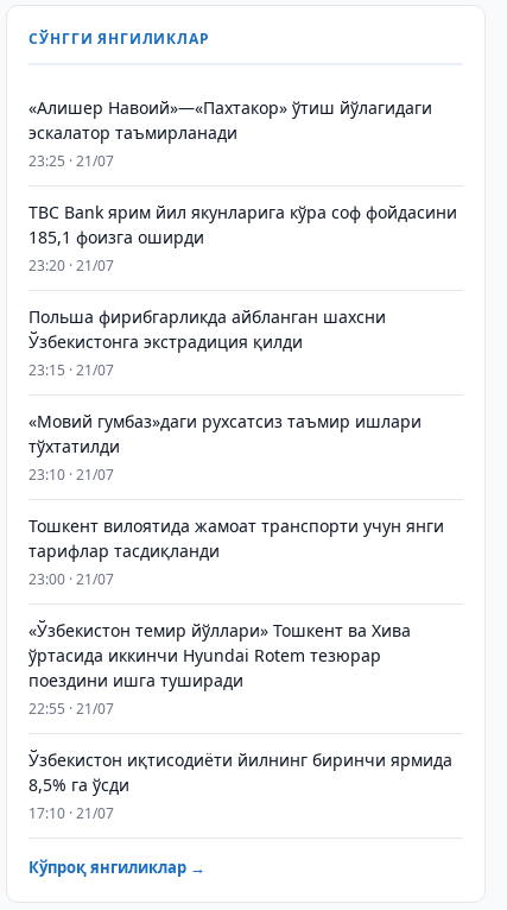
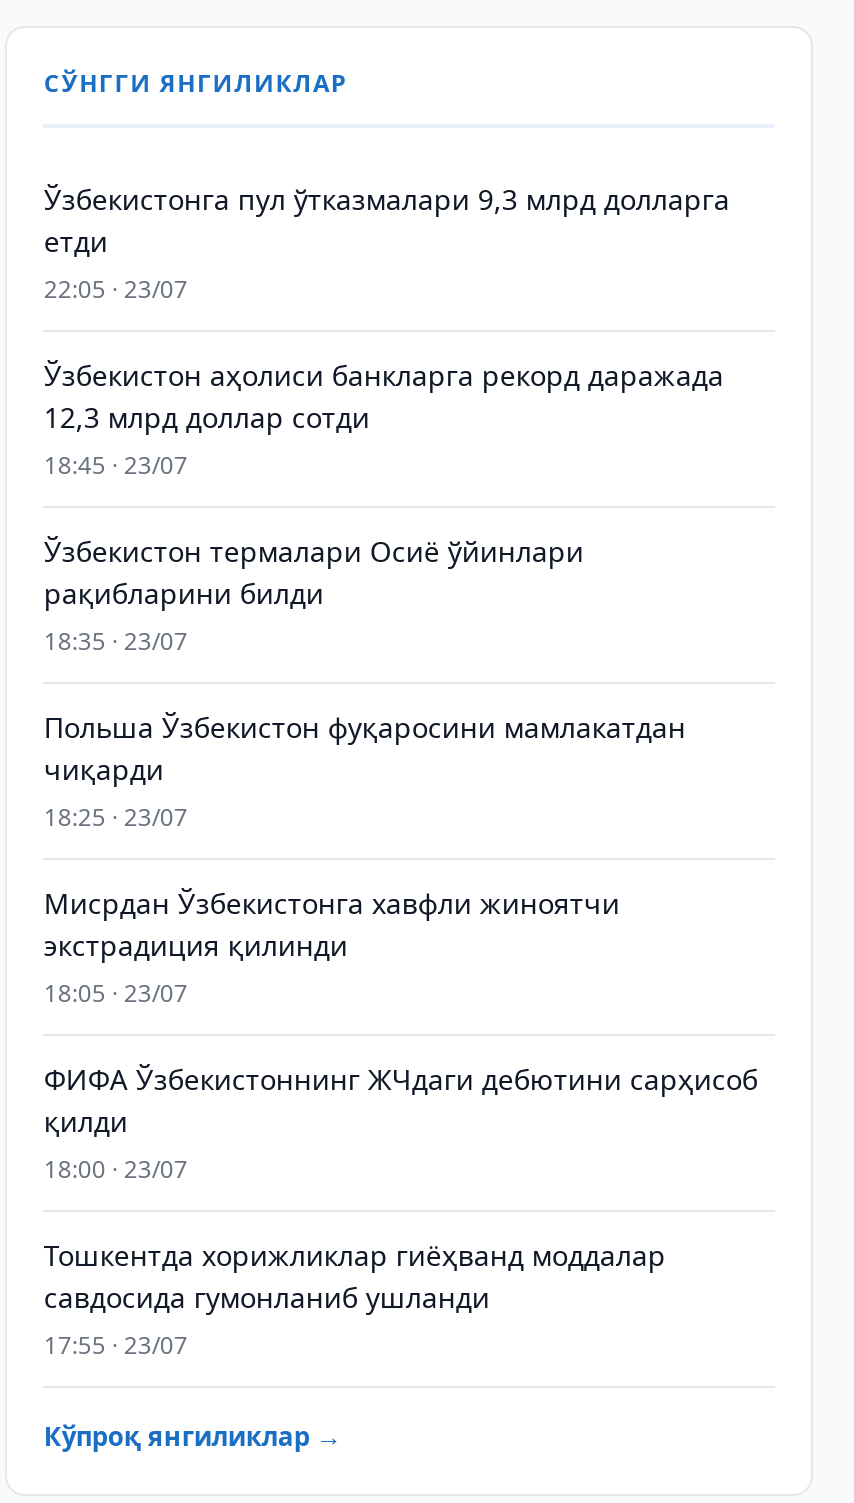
- «Алишер Навоий»—«Пахтакор» ўтиш йўлагидаги
- эскалатор таъмирланади
- 23:25 · 21/07
+ Ўзбекистонга пул ўтказмалари 9,3 млрд долларга
+ етди
+ 22:05 · 23/07

- TBC Bank ярим йил якунларига кўра соф фойдасини
- 185,1 фоизга оширди
- 23:20 · 21/07
+ Ўзбекистон аҳолиси банкларга рекорд даражада
+ 12,3 млрд доллар сотди
+ 18:45 · 23/07

- Польша фирибгарликда айбланган шахсни
- Ўзбекистонга экстрадиция қилди
- 23:15 · 21/07
+ Ўзбекистон термалари Осиё ўйинлари
+ рақибларини билди
+ 18:35 · 23/07

- «Мовий гумбаз»даги рухсатсиз таъмир ишлари
- тўхтатилди
- 23:10 · 21/07
+ Польша Ўзбекистон фуқаросини мамлакатдан
+ чиқарди
+ 18:25 · 23/07

- Тошкент вилоятида жамоат транспорти учун янги
- тарифлар тасдиқланди
- 23:00 · 21/07
+ Мисрдан Ўзбекистонга хавфли жиноятчи
+ экстрадиция қилинди
+ 18:05 · 23/07

- «Ўзбекистон темир йўллари» Тошкент ва Хива
- ўртасида иккинчи Hyundai Rotem тезюрар
- поездини ишга туширади
- 22:55 · 21/07
+ ФИФА Ўзбекистоннинг ЖЧдаги дебютини сарҳисоб
+ қилди
+ 18:00 · 23/07

- Ўзбекистон иқтисодиёти йилнинг биринчи ярмида
- 8,5% га ўсди
- 17:10 · 21/07
+ Тошкентда хорижликлар гиёҳванд моддалар
+ савдосида гумонланиб ушланди
+ 17:55 · 23/07
